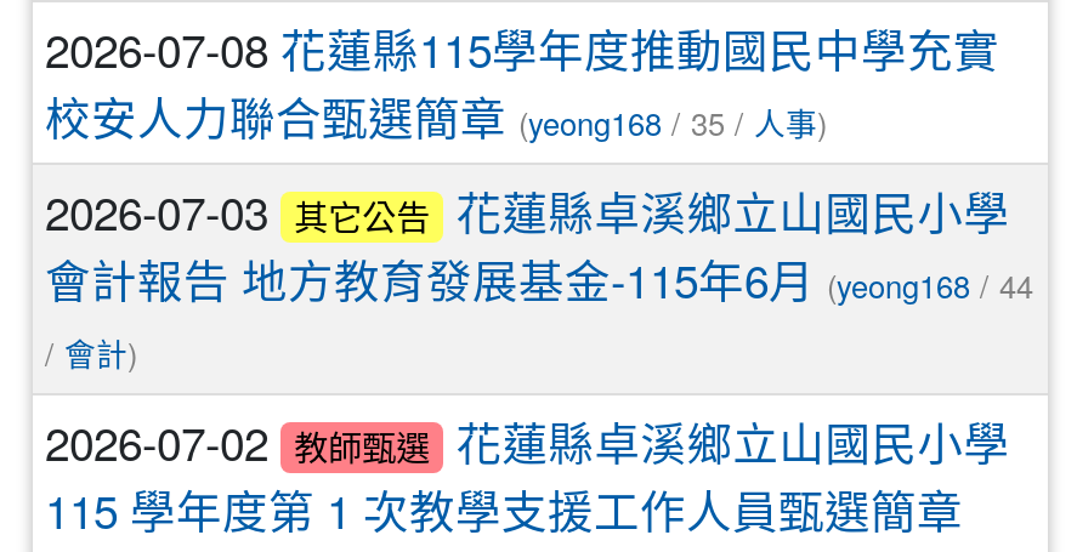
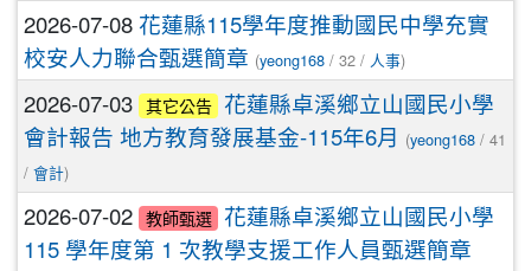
- 校安人力聯合甄選簡章 (yeong168 / 35 /人事)
+ 校安人力聯合甄選簡章 (yeong168 / 32 /人事)

- 會計報告 地方教育發展基金-115年6月 (yeong168 / 44
+ 會計報告 地方教育發展基金-115年6月 (yeong168 / 41
